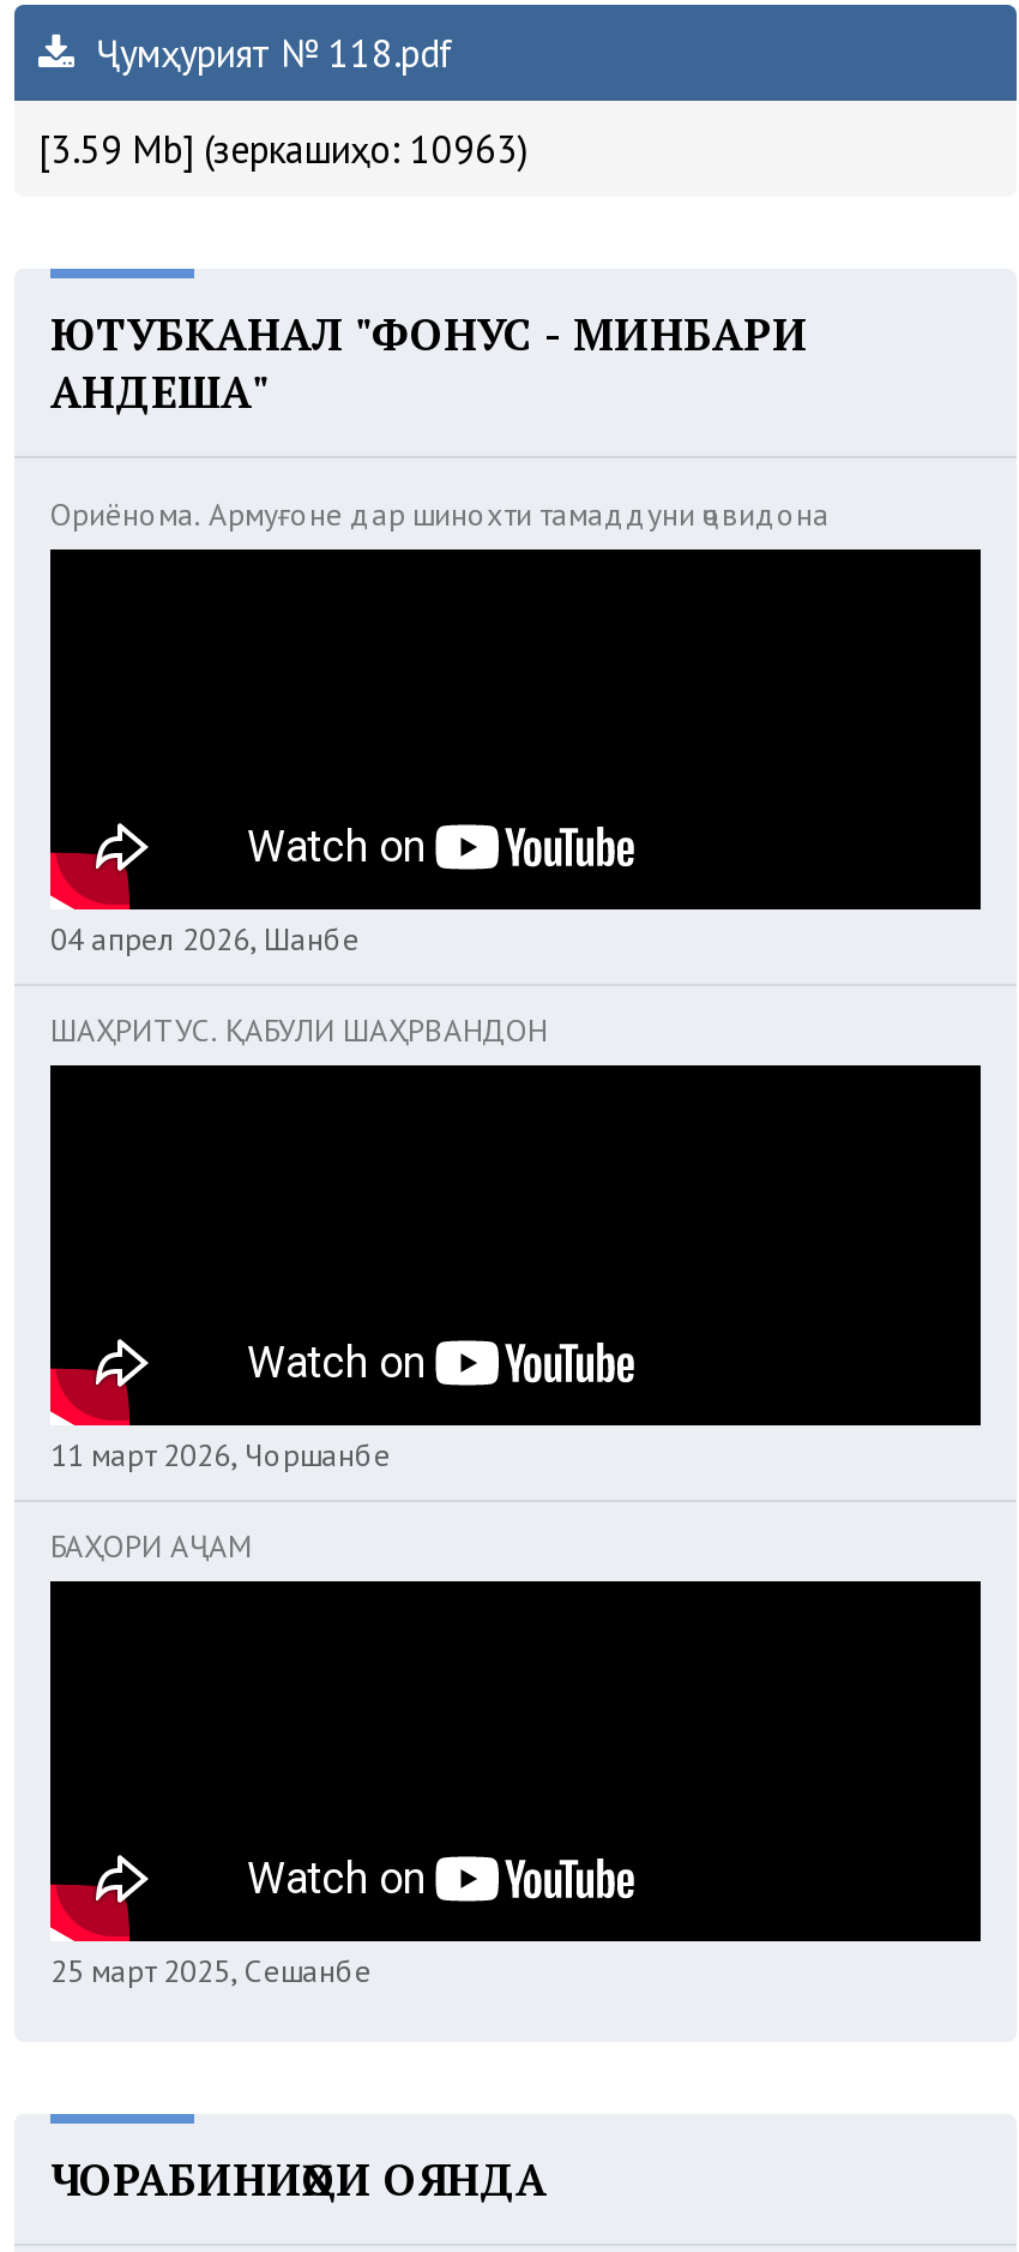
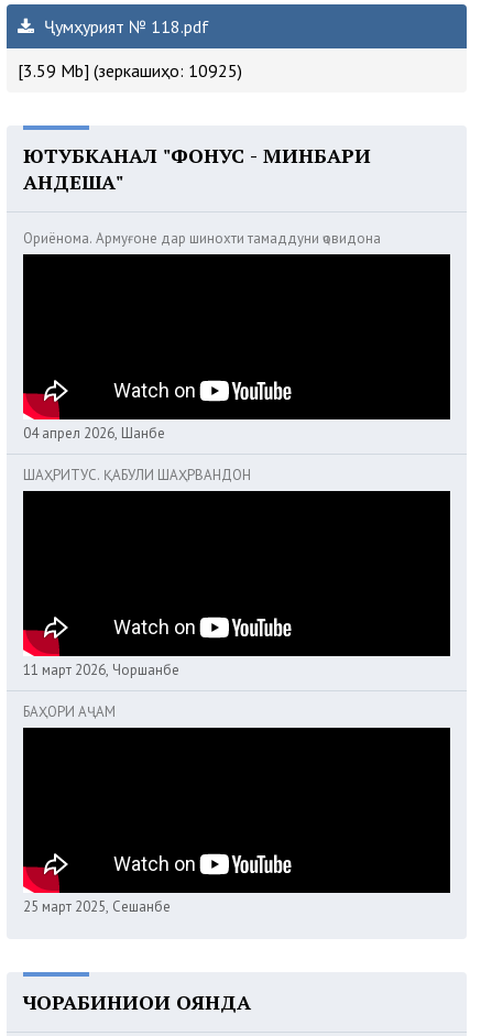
- [3.59 Mb] (зеркашиҳо: 10963)
+ [3.59 Mb] (зеркашиҳо: 10925)
